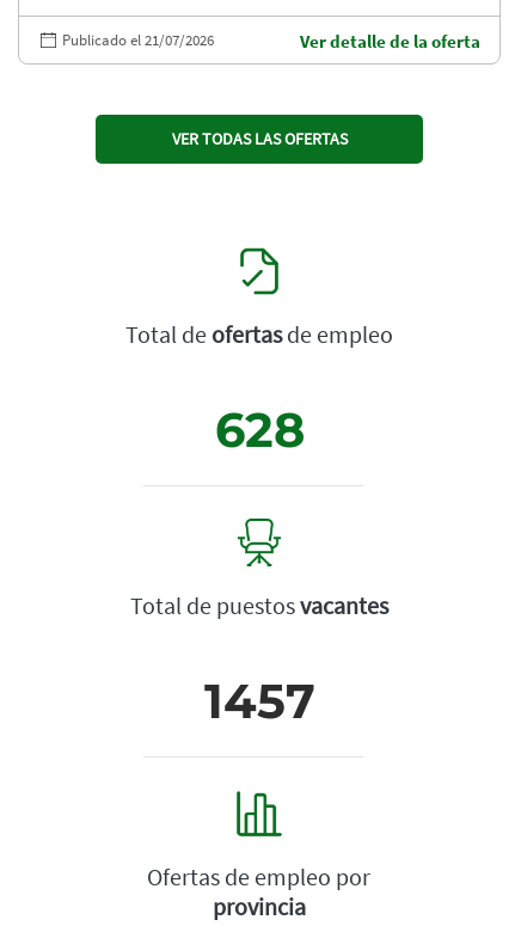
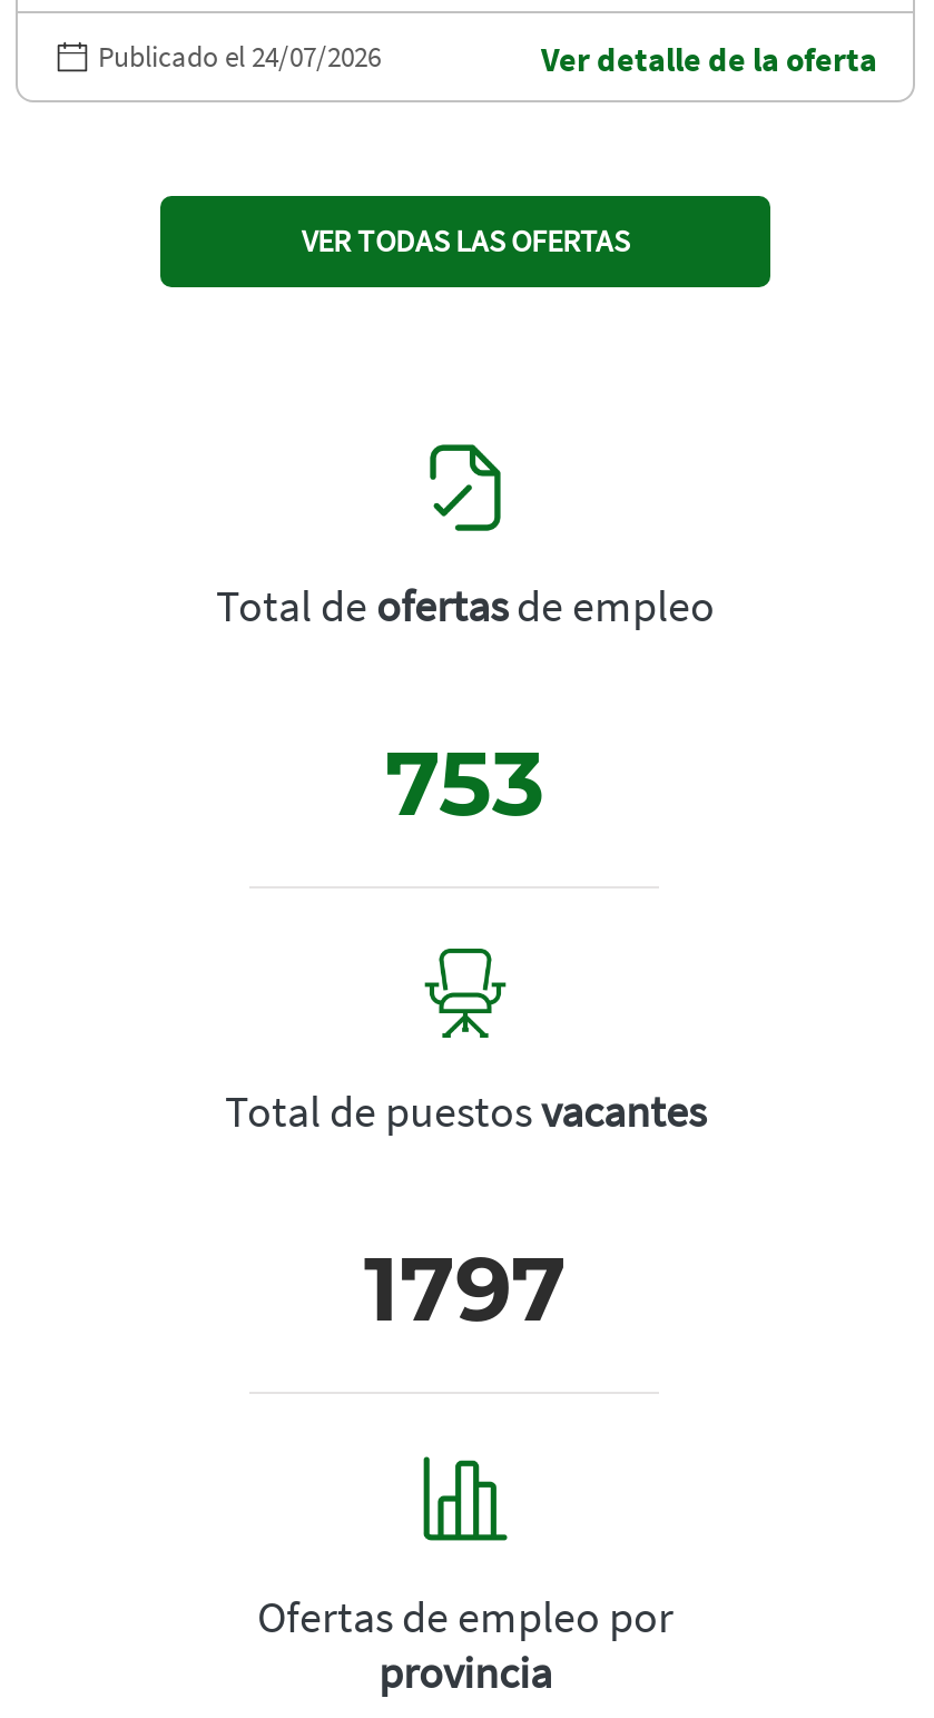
- Publicado el 21/07/2026
+ Publicado el 24/07/2026

- 628
+ 753

- 1457
+ 1797
